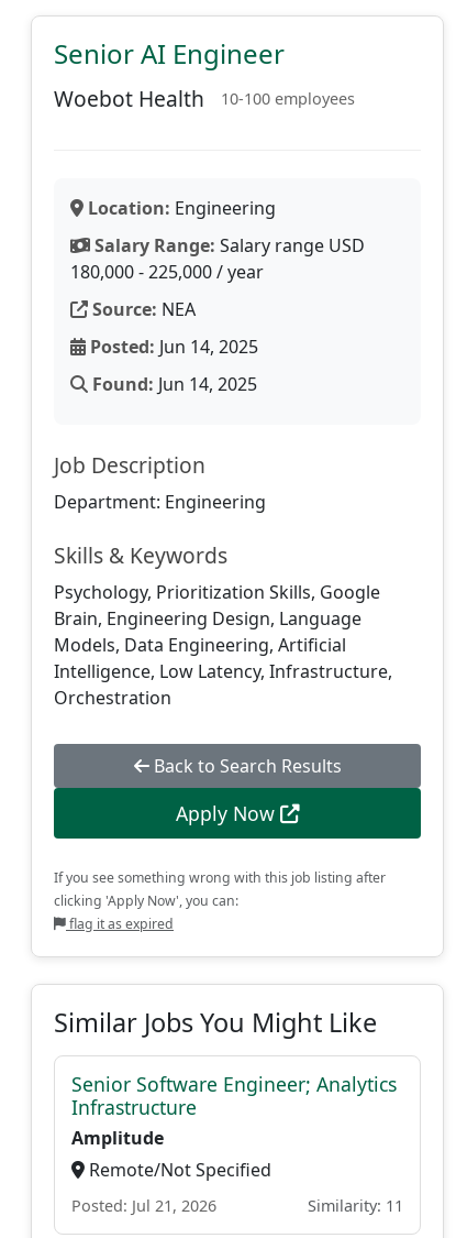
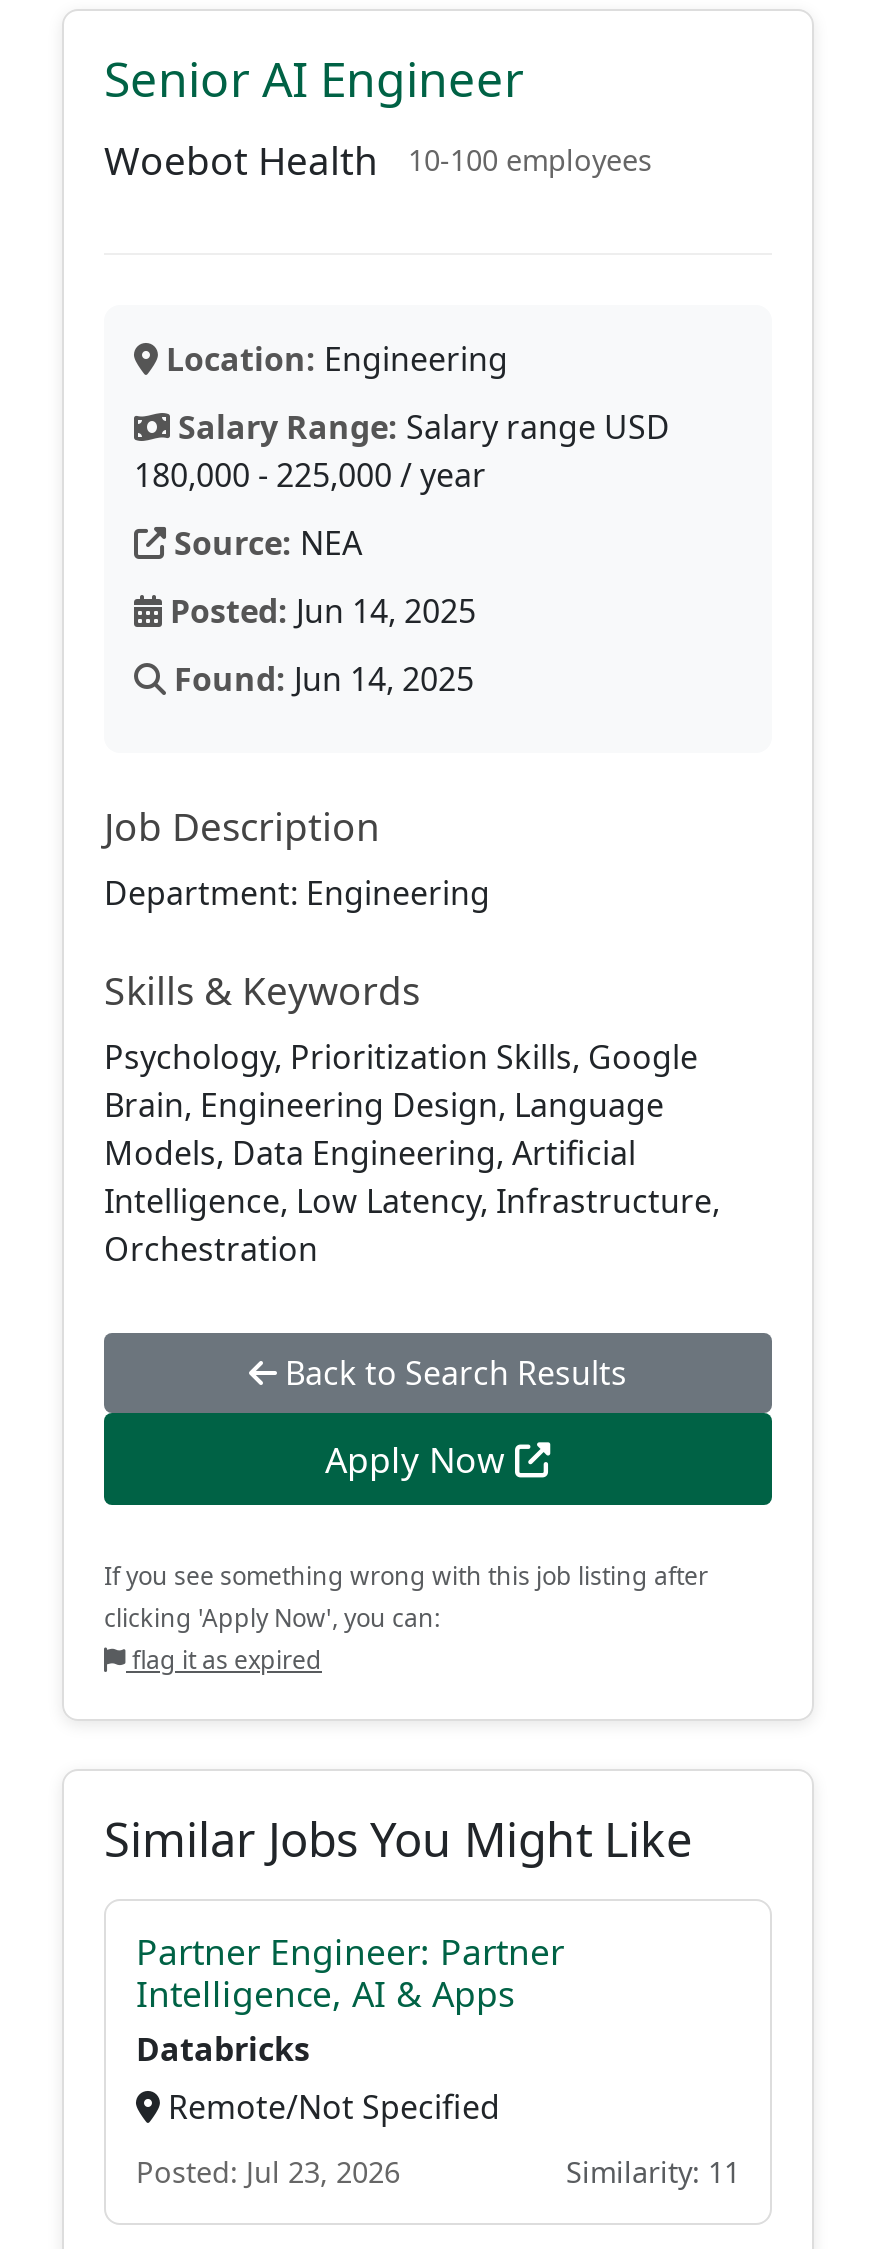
- Senior Software Engineer; Analytics
- Infrastructure
- Amplitude
+ Partner Engineer: Partner
+ Intelligence, AI & Apps
+ Databricks

- Posted: Jul 21, 2026
+ Posted: Jul 23, 2026
